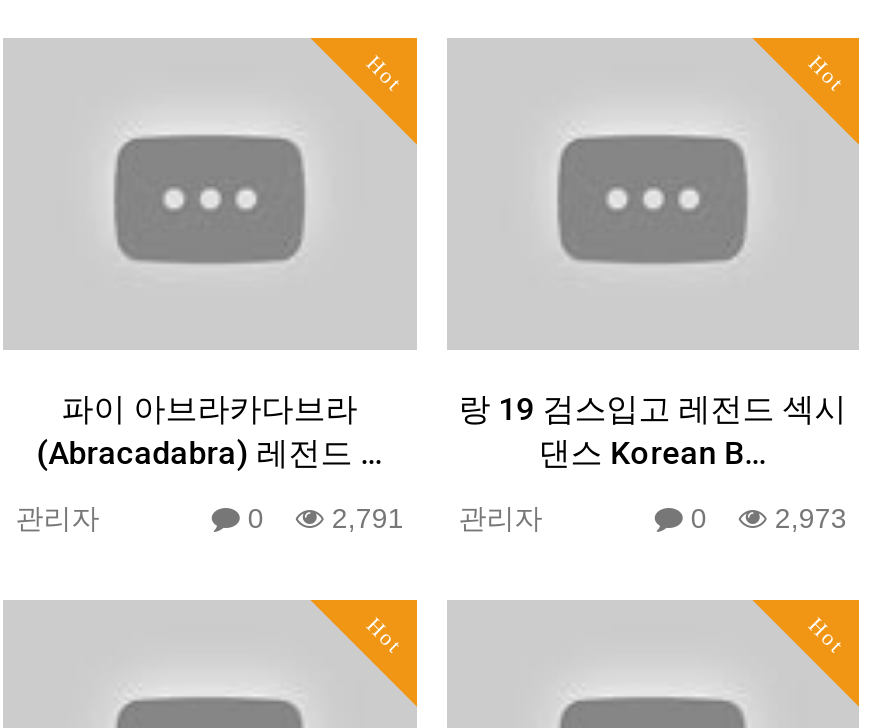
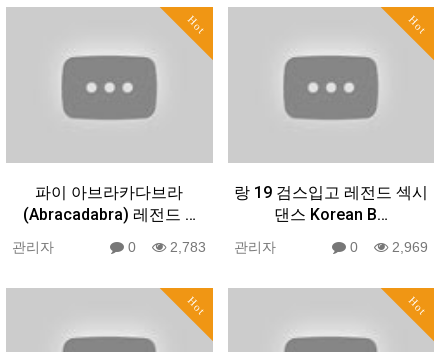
- 0 2,791 관리자
+ 0 2,783 관리자

- 0 2,973
+ 0 2,969
